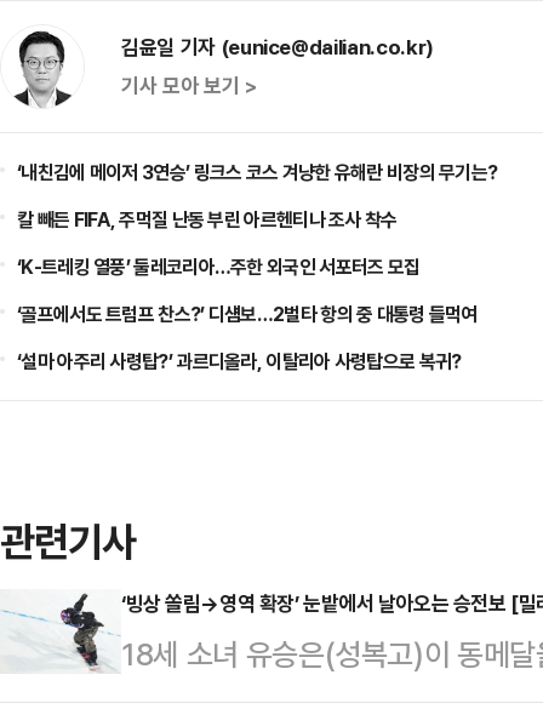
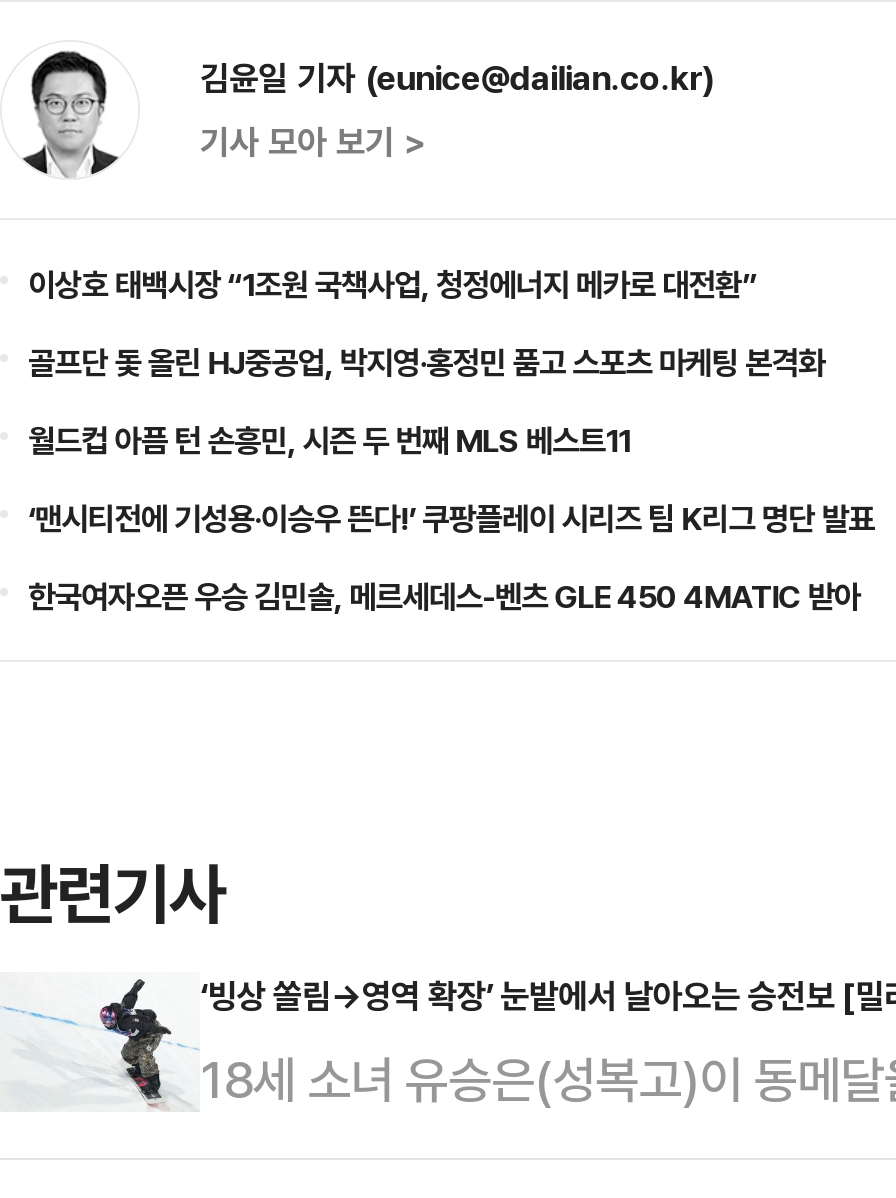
- ‘내친김에 메이저 3연승’ 링크스 코스 겨냥한 유해란 비장의 무기는?
+ 이상호 태백시장 “1조원 국책사업, 청정에너지 메카로 대전환”

- 칼 빼든 FIFA, 주먹질 난동 부린 아르헨티나 조사 착수
+ 골프단 돛 올린 HJ중공업, 박지영·홍정민 품고 스포츠 마케팅 본격화

- ‘K-트레킹 열풍’ 둘레코리아…주한 외국인 서포터즈 모집
+ 월드컵 아픔 턴 손흥민, 시즌 두 번째 MLS 베스트11

- ‘골프에서도 트럼프 찬스?’ 디섐보…2벌타 항의 중 대통령 들먹여
+ ‘맨시티전에 기성용·이승우 뜬다!’ 쿠팡플레이 시리즈 팀 K리그 명단 발표

- ‘설마 아주리 사령탑?’ 과르디올라, 이탈리아 사령탑으로 복귀?
+ 한국여자오픈 우승 김민솔, 메르세데스-벤츠 GLE 450 4MATIC 받아
